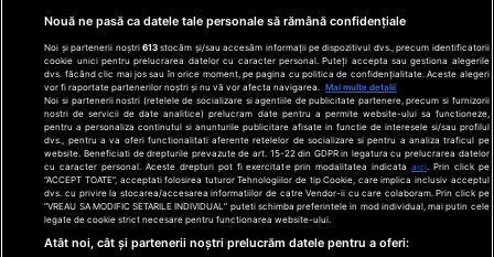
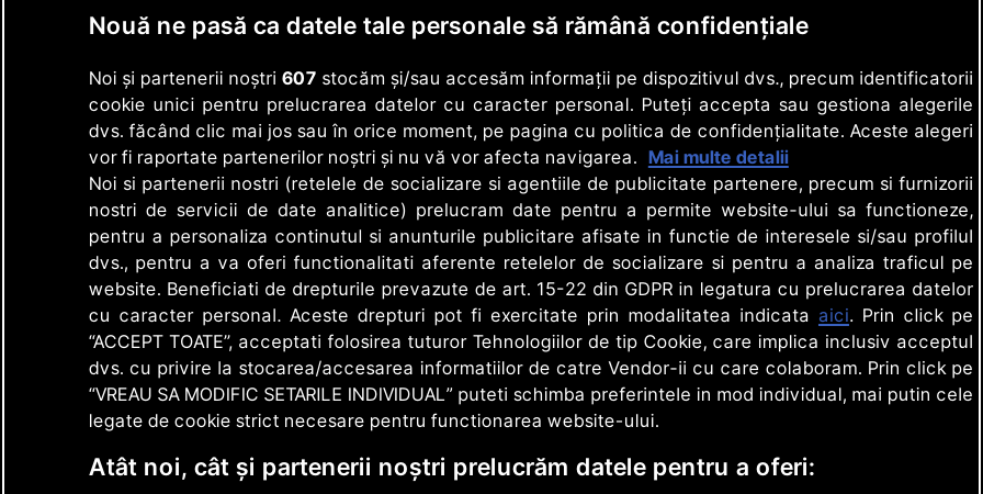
- Noi și partenerii noștri 613 stocăm și/sau accesăm informații pe dispozitivul dvs., precum identificatorii
+ Noi și partenerii noștri 607 stocăm și/sau accesăm informații pe dispozitivul dvs., precum identificatorii
